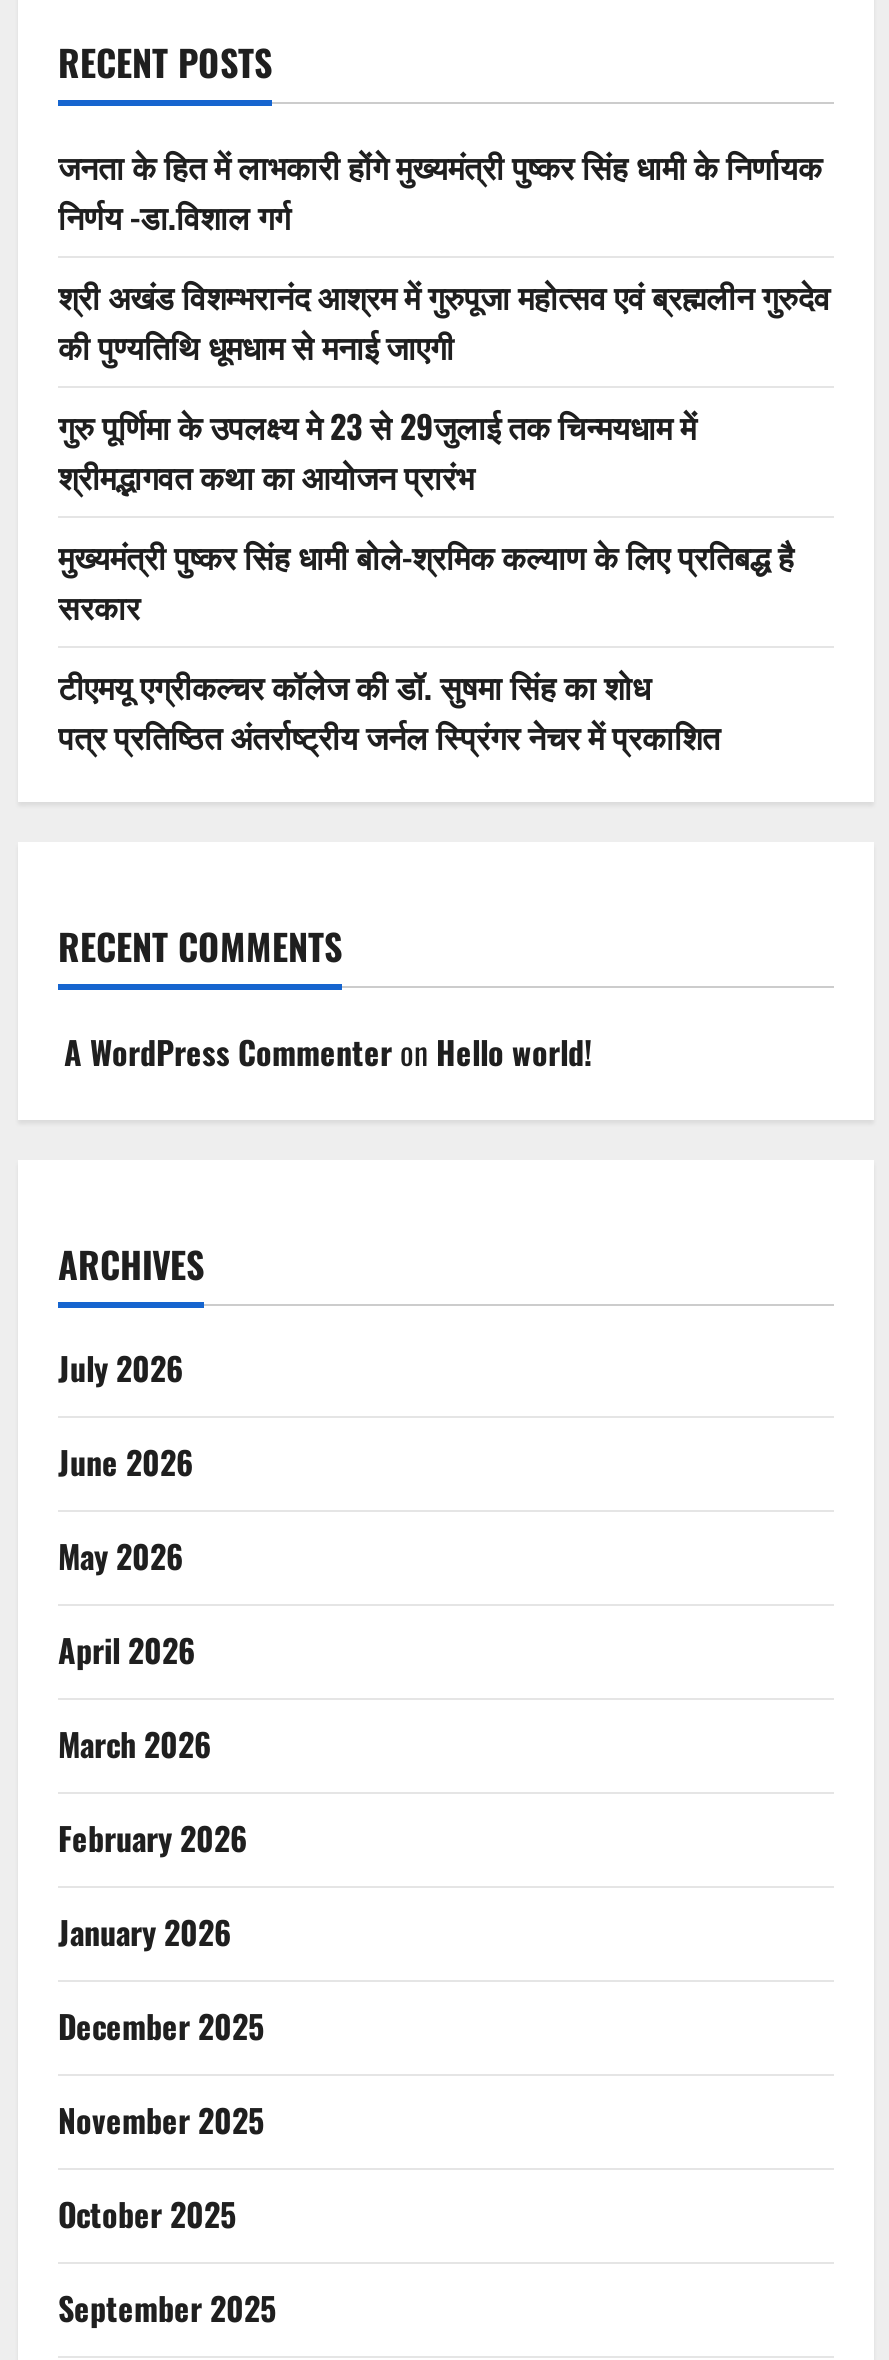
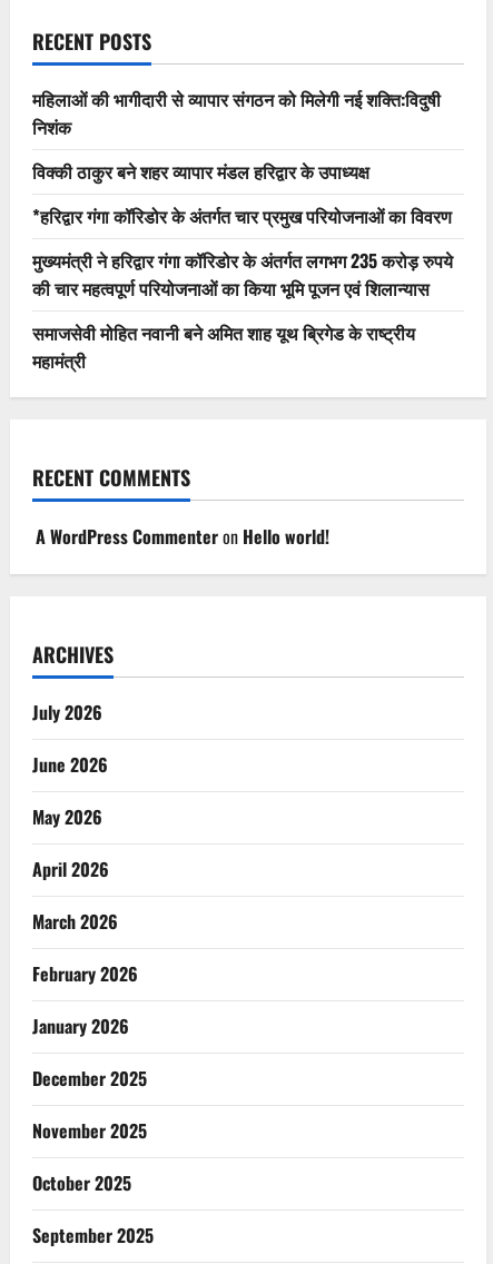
- जनता के हित में लाभकारी होंगे मुख्यमंत्री पुष्कर सिंह धामी के निर्णायक
- निर्णय -डा.विशाल गर्ग
+ महिलाओं की भागीदारी से व्यापार संगठन को मिलेगी नई शक्ति:विदुषी
+ निशंक

- श्री अखंड विशम्भरानंद आश्रम में गुरुपूजा महोत्सव एवं ब्रह्मलीन गुरुदेव
- की पुण्यतिथि धूमधाम से मनाई जाएगी
+ विक्की ठाकुर बने शहर व्यापार मंडल हरिद्वार के उपाध्यक्ष

- गुरु पूर्णिमा के उपलक्ष्य मे 23 से 29जुलाई तक चिन्मयधाम में
- श्रीमद्भागवत कथा का आयोजन प्रारंभ
+ *हरिद्वार गंगा कॉरिडोर के अंतर्गत चार प्रमुख परियोजनाओं का विवरण

- मुख्यमंत्री पुष्कर सिंह धामी बोले-श्रमिक कल्याण के लिए प्रतिबद्ध है
- सरकार
+ मुख्यमंत्री ने हरिद्वार गंगा कॉरिडोर के अंतर्गत लगभग 235 करोड़ रुपये
+ की चार महत्वपूर्ण परियोजनाओं का किया भूमि पूजन एवं शिलान्यास

- टीएमयू एग्रीकल्चर कॉलेज की डॉ. सुषमा सिंह का शोध
- पत्र प्रतिष्ठित अंतर्राष्ट्रीय जर्नल स्प्रिंगर नेचर में प्रकाशित
+ समाजसेवी मोहित नवानी बने अमित शाह यूथ ब्रिगेड के राष्ट्रीय
+ महामंत्री
